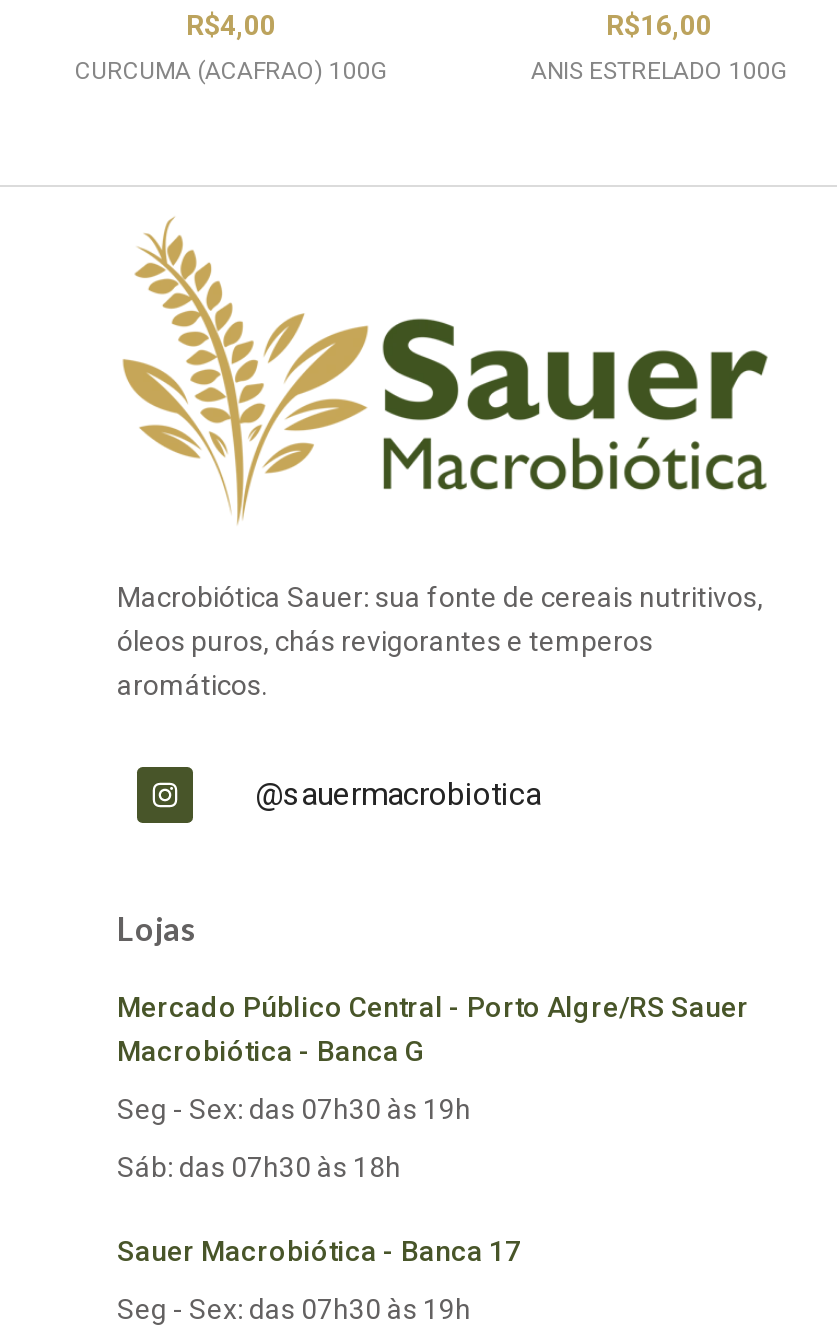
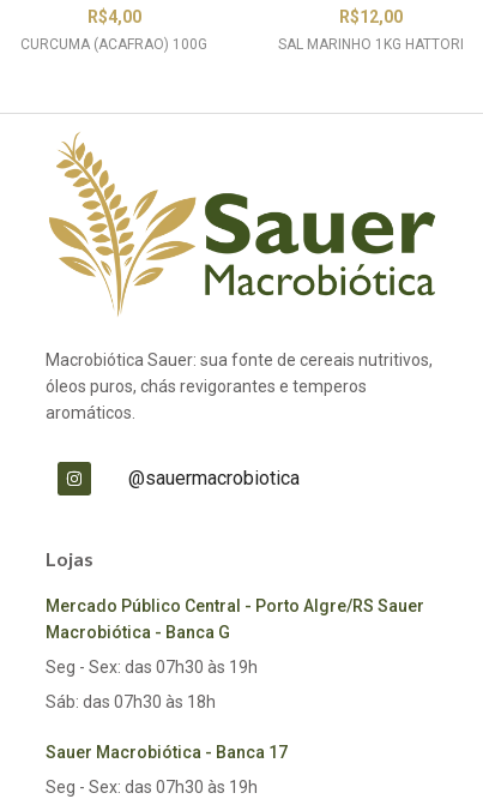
- R$16,00
+ R$12,00

- ANIS ESTRELADO 100G
+ SAL MARINHO 1KG HATTORI
